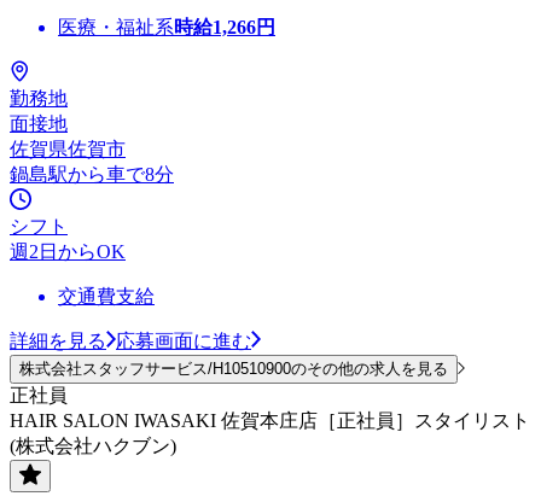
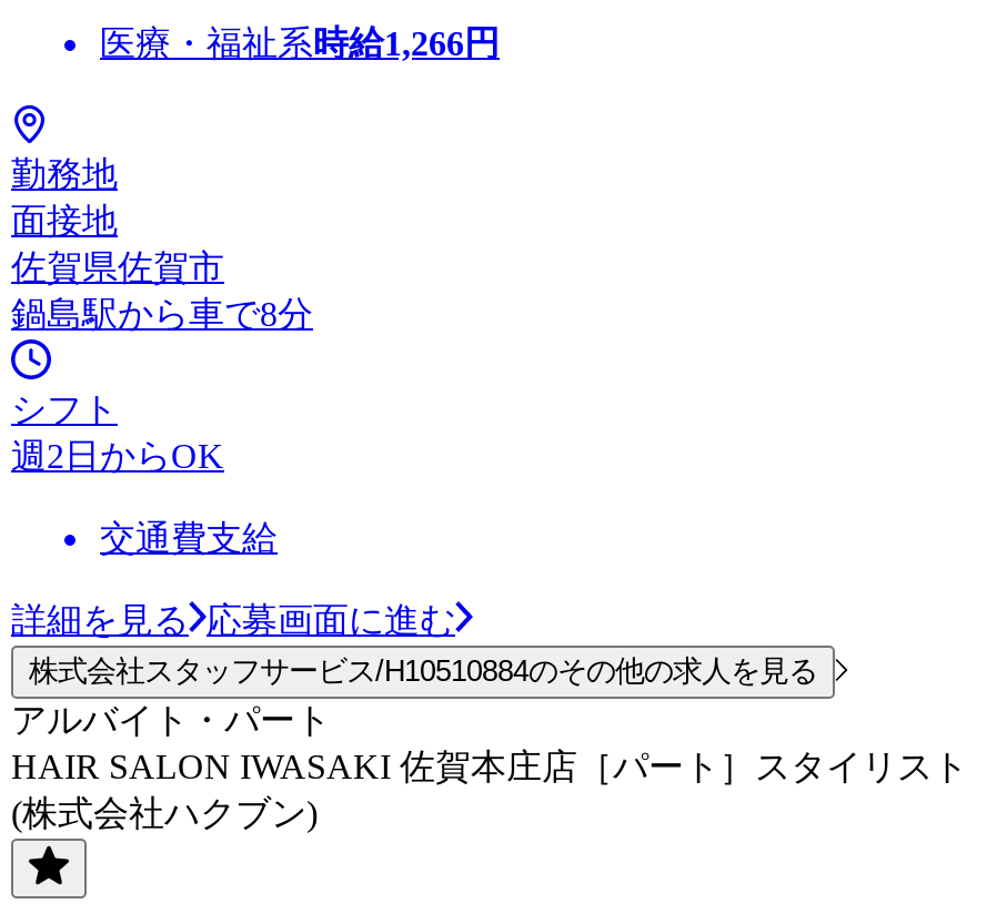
- 株式会社スタッフサービス/H10510900のその他の求人を見る
- 正社員
- HAIR SALON IWASAKI 佐賀本庄店［正社員］スタイリスト
+ 株式会社スタッフサービス/H10510884のその他の求人を見る
+ アルバイト・パート
+ HAIR SALON IWASAKI 佐賀本庄店［パート］スタイリスト
